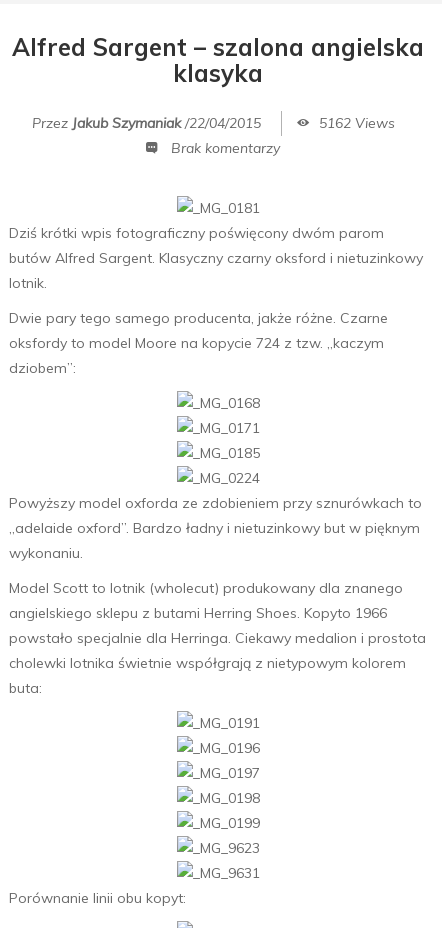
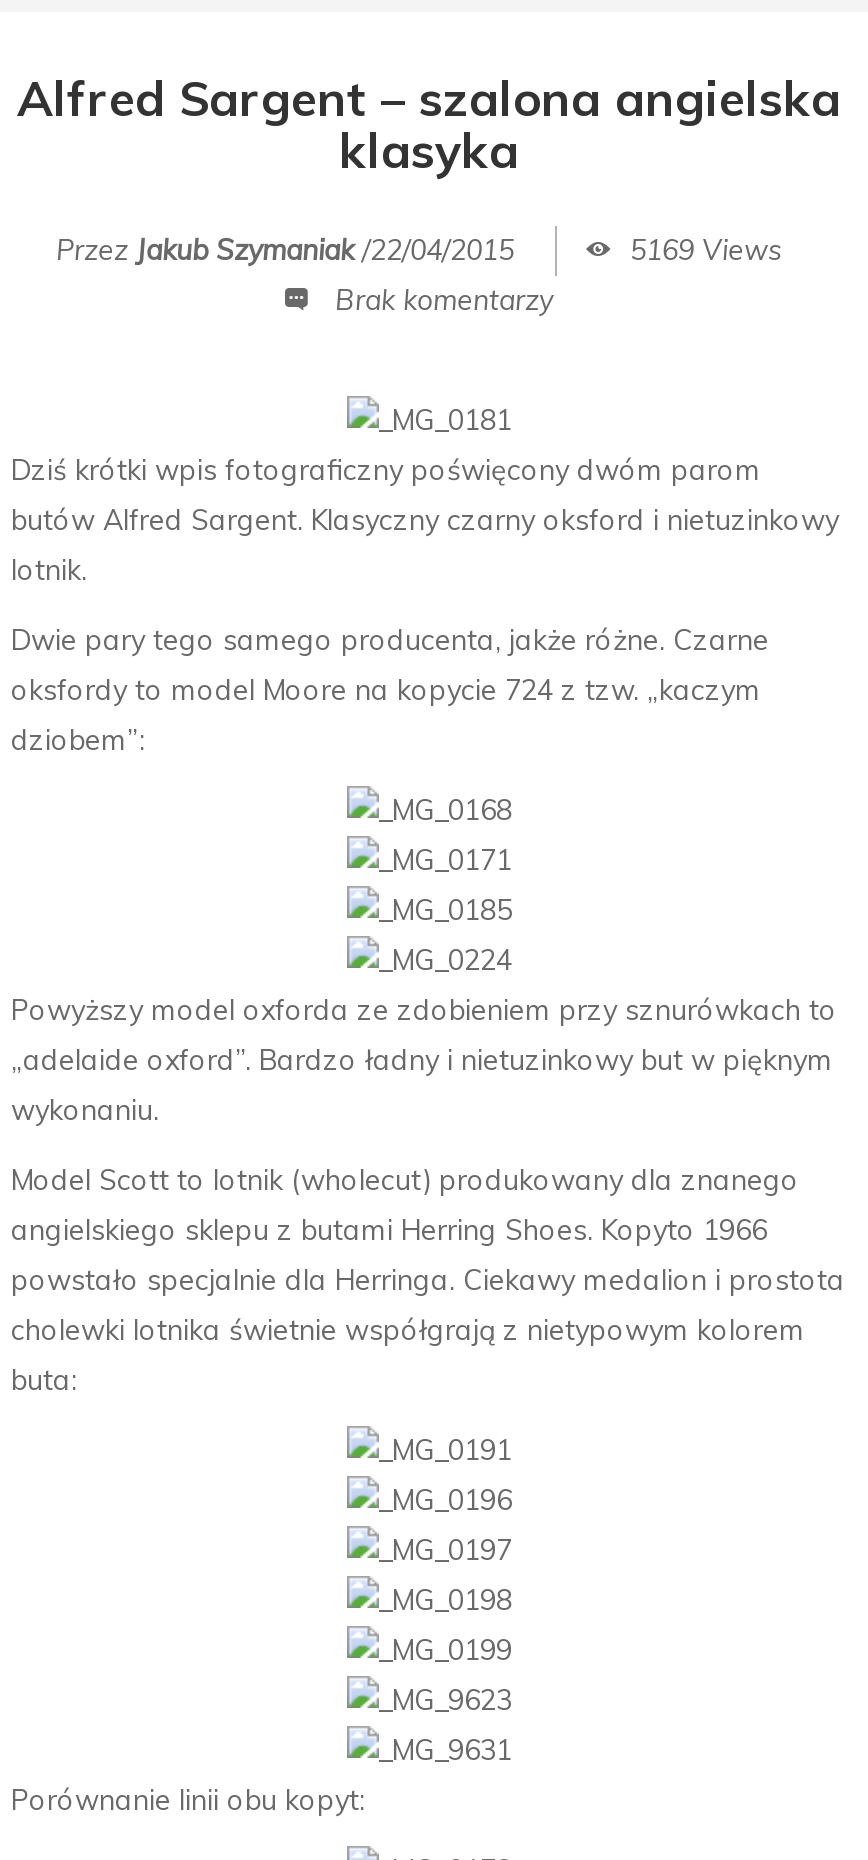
- 5162 Views
+ 5169 Views
